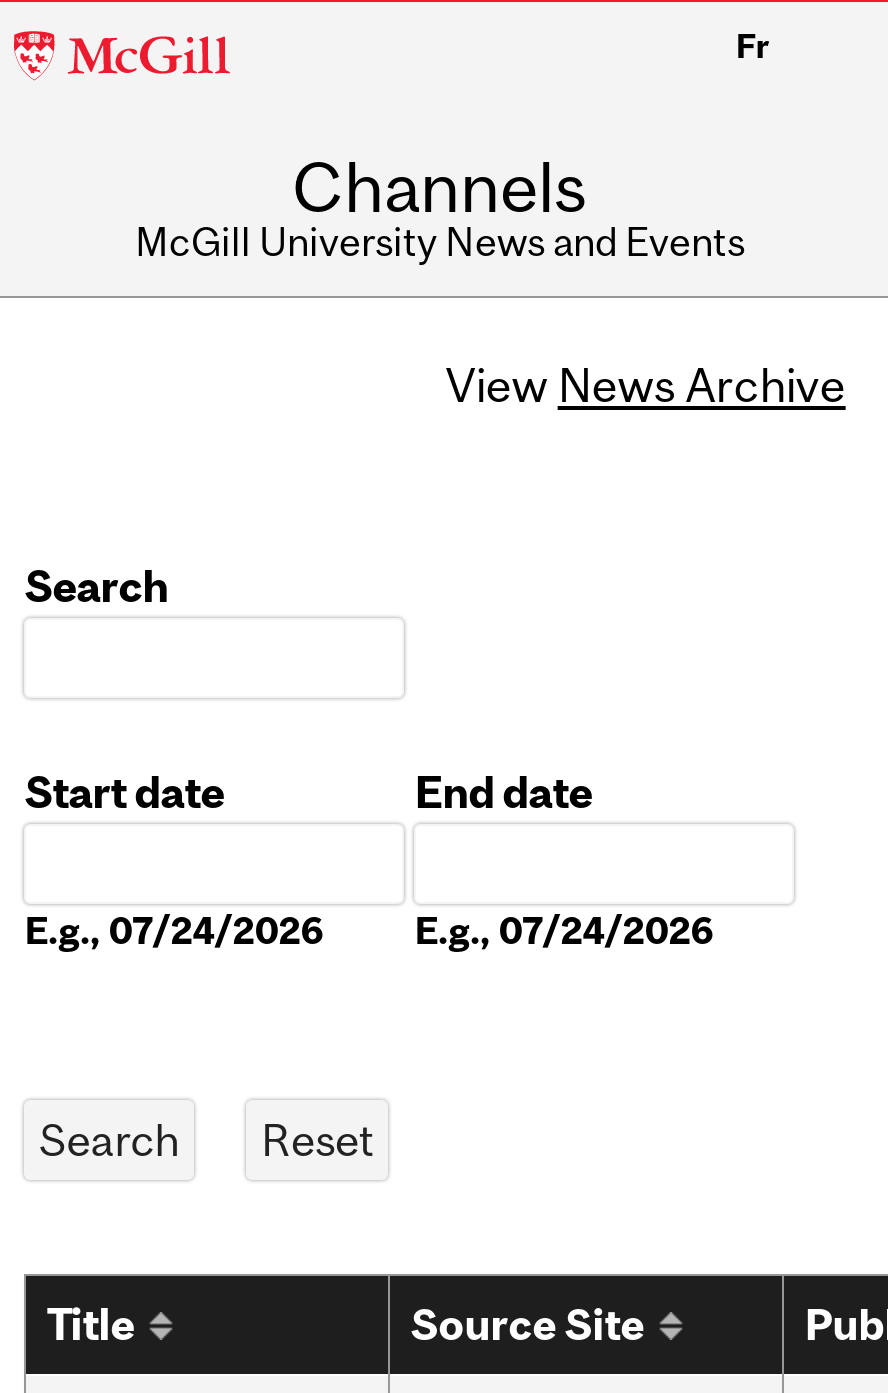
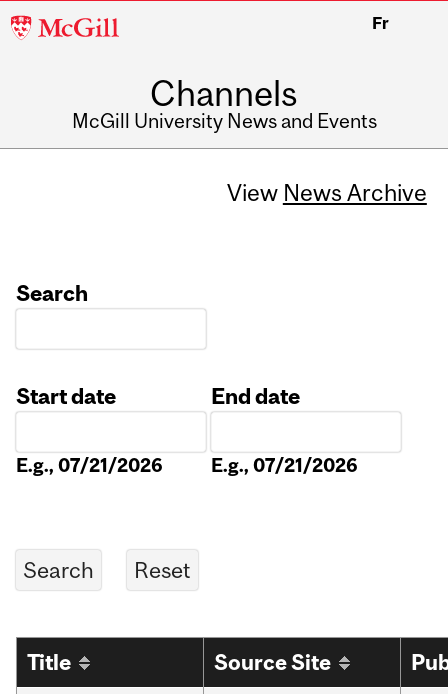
- E.g., 07/24/2026
+ E.g., 07/21/2026

- E.g., 07/24/2026
+ E.g., 07/21/2026
